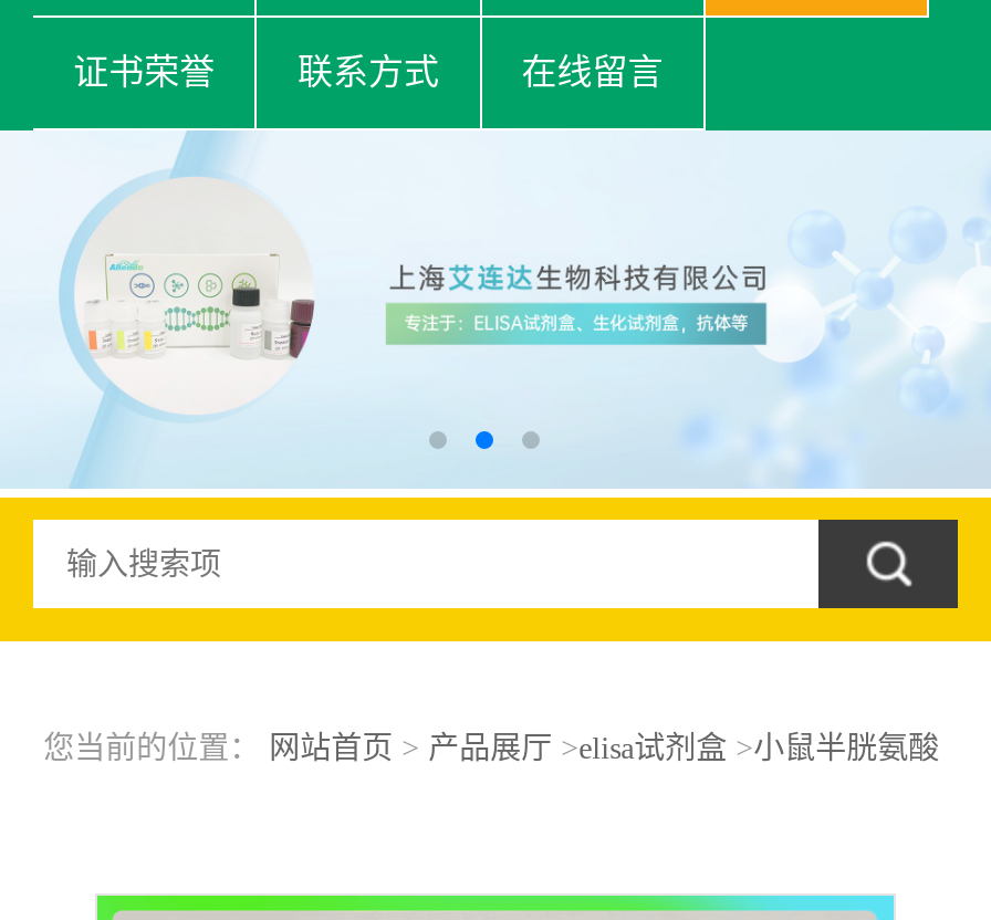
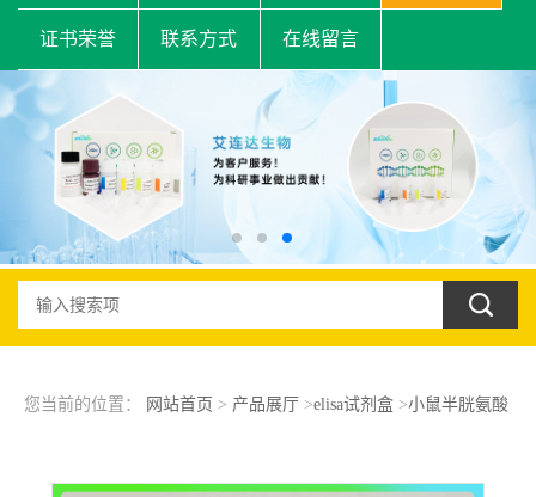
- [image]
+ [image]

- [image]
+ [image]
